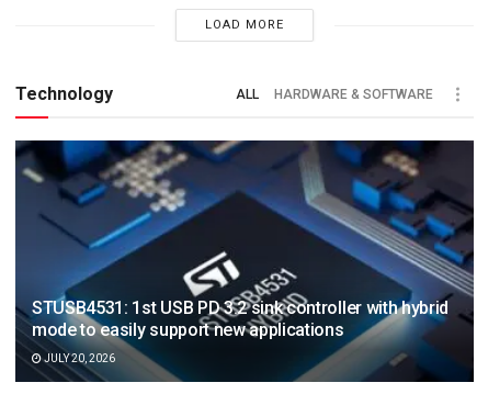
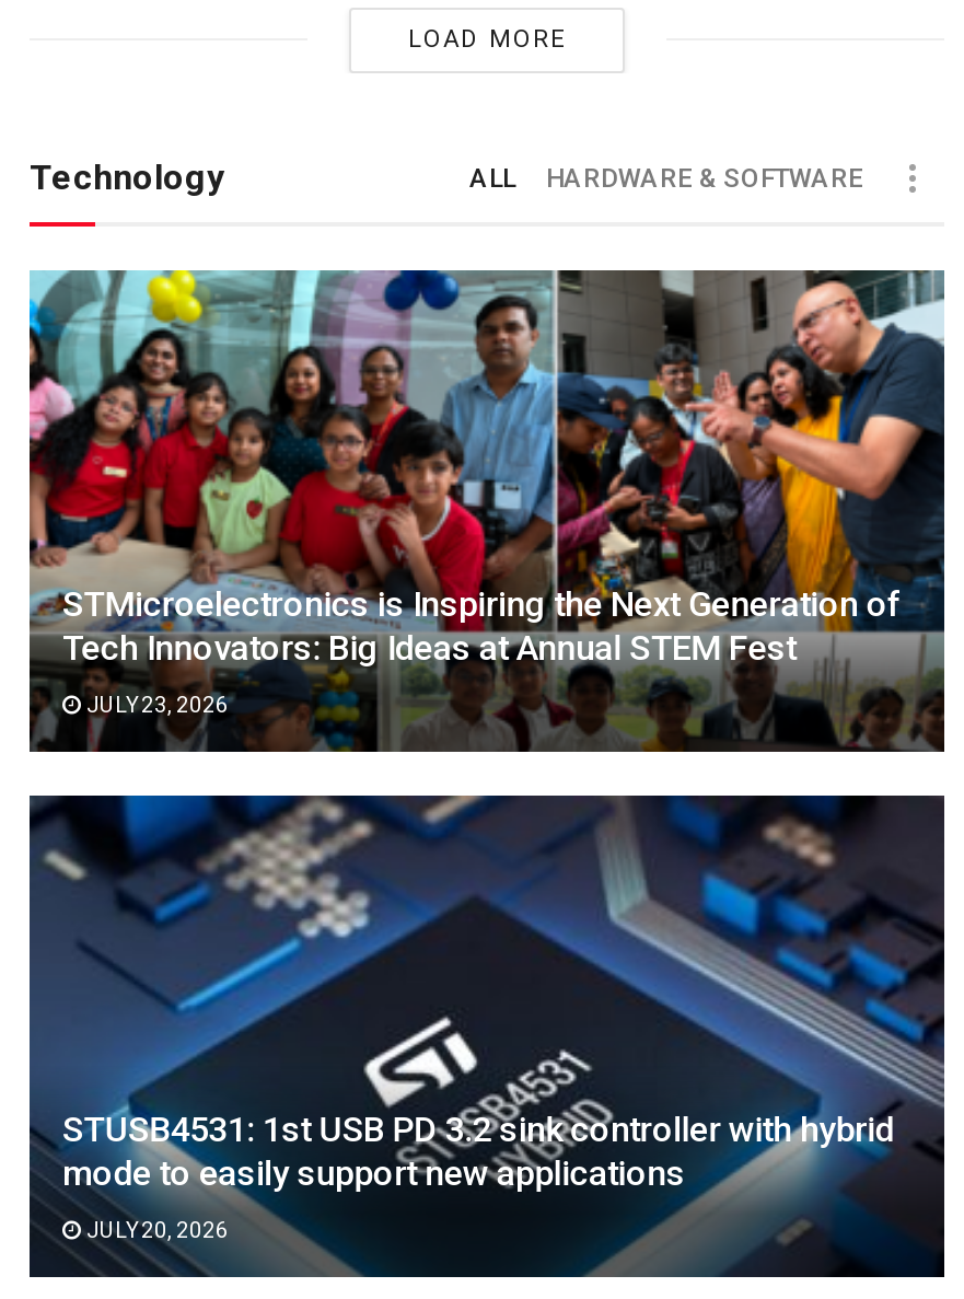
+ [image]
+ STMicroelectronics is Inspiring the Next Generation of
+ Tech Innovators: Big Ideas at Annual STEM Fest
+ JULY 23, 2026
